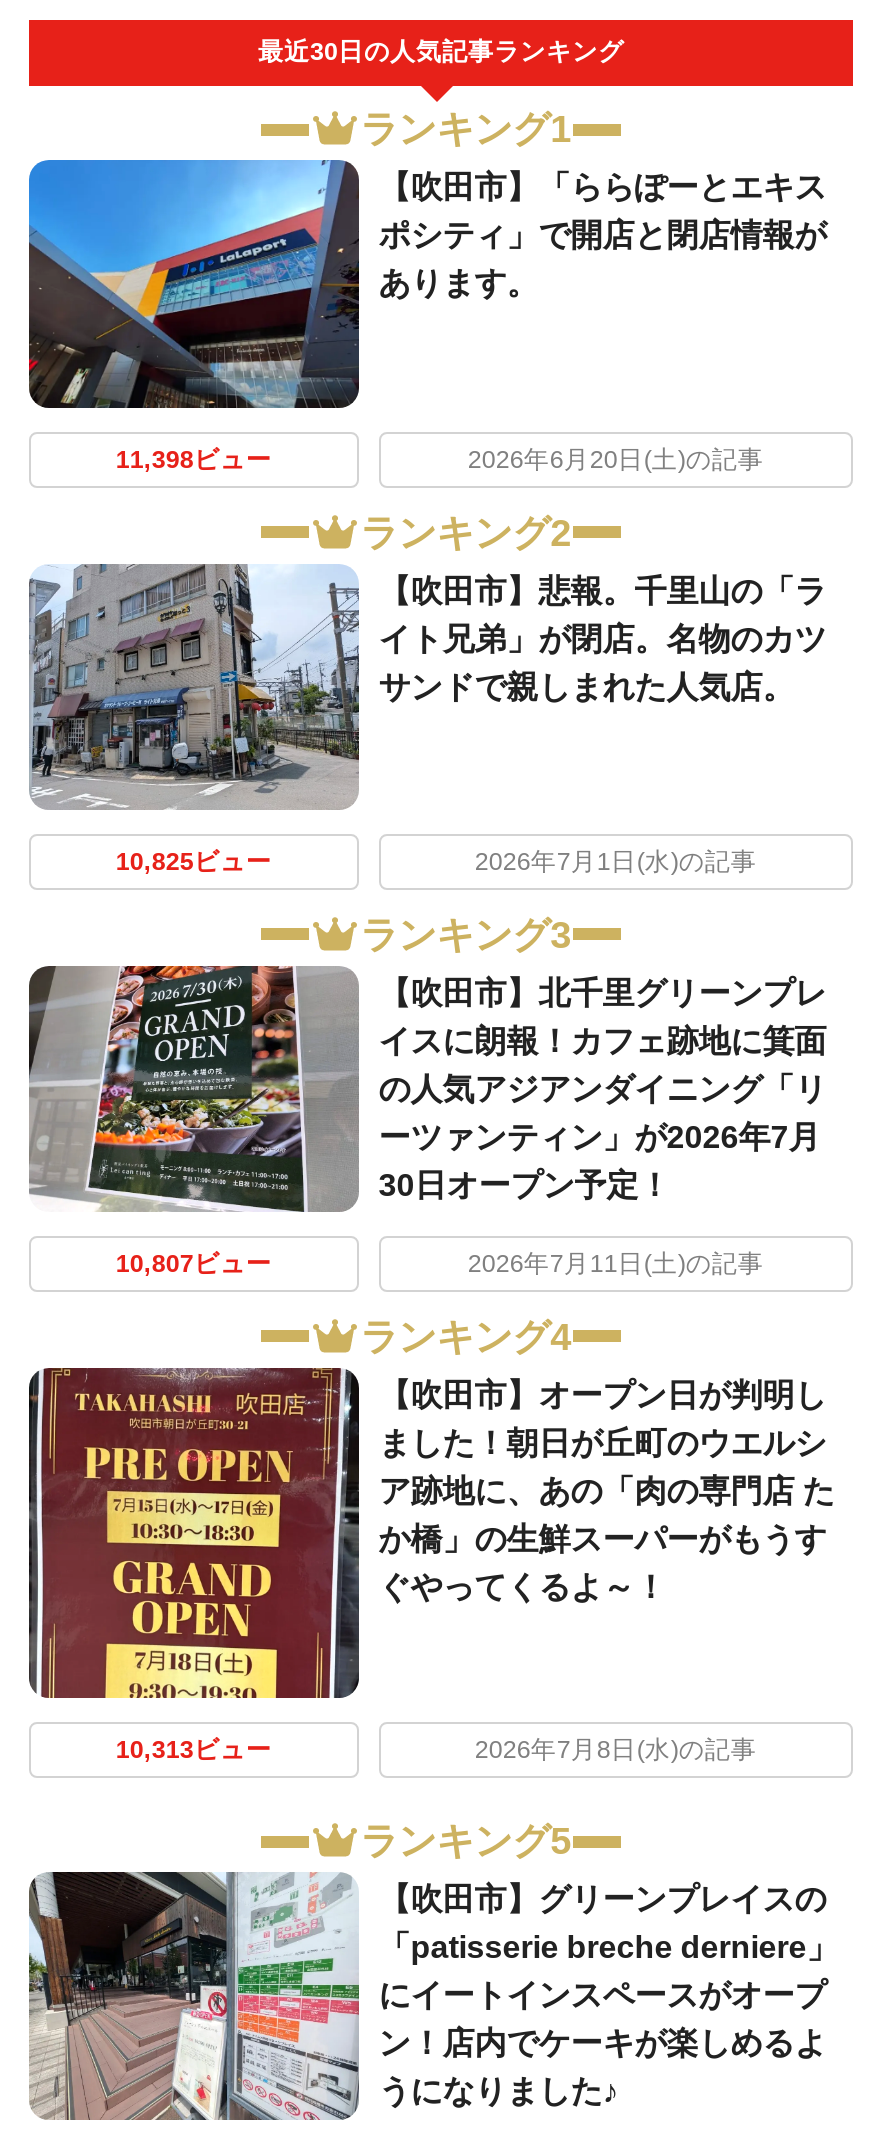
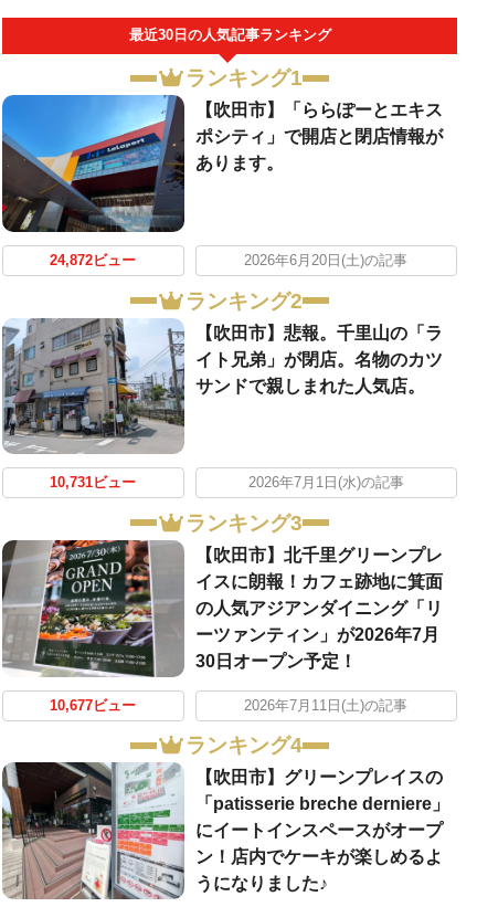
- 11,398ビュー
+ 24,872ビュー

- 10,825ビュー
+ 10,731ビュー

- 10,807ビュー
+ 10,677ビュー

- [image]
- 【吹田市】オープン日が判明し
- ました！朝日が丘町のウエルシ
- ア跡地に、あの「肉の専門店 た
- か橋」の生鮮スーパーがもうす
- ぐやってくるよ～！

- 10,313ビュー
- 2026年7月8日(水)の記事
- ランキング5
